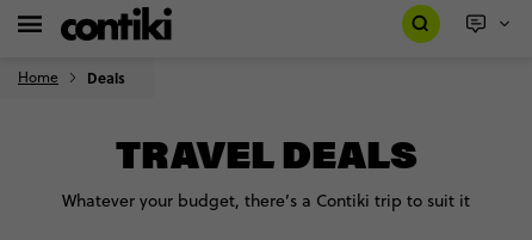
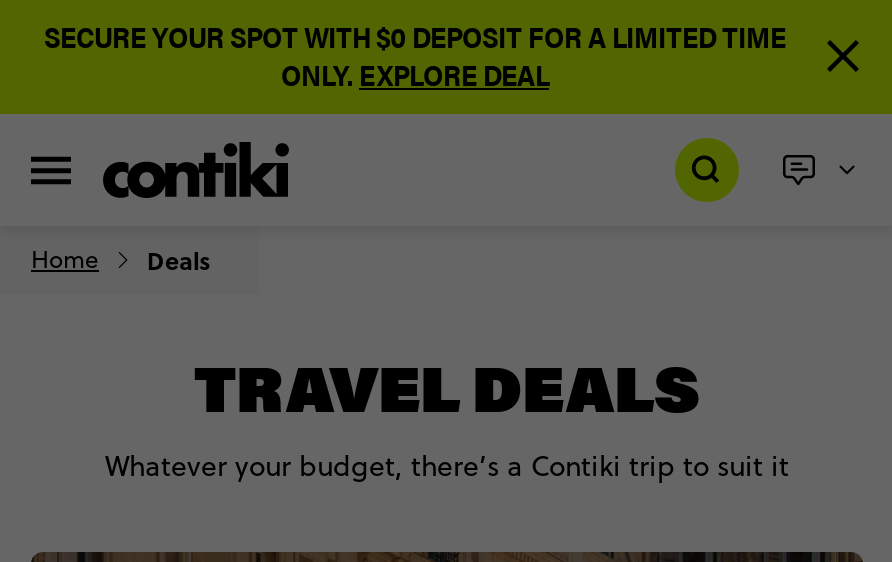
+ SECURE YOUR SPOT WITH $0 DEPOSIT FOR A LIMITED TIME
+ ONLY. EXPLORE DEAL
